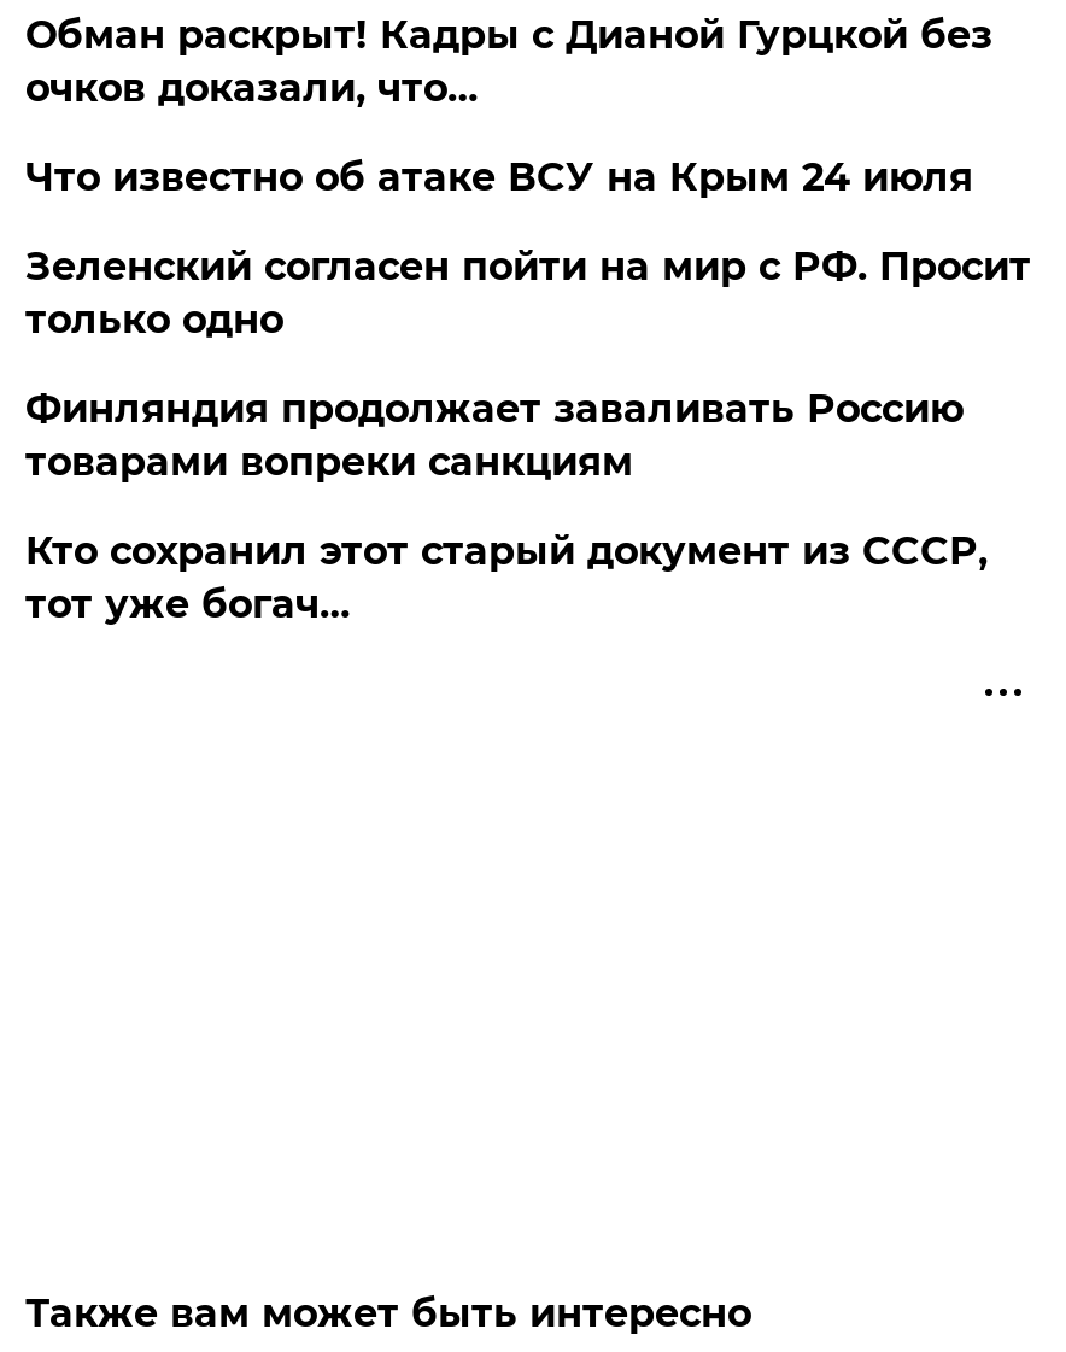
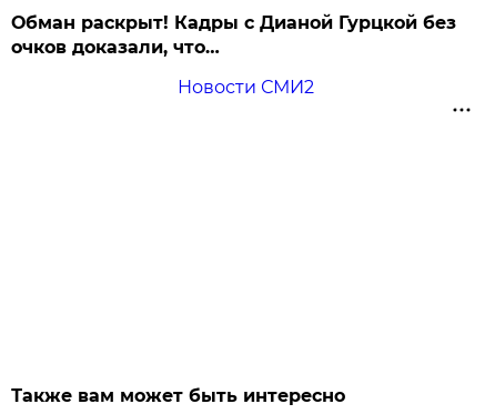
- Что известно об атаке ВСУ на Крым 24 июля
- Зеленский согласен пойти на мир с РФ. Просит
- только одно
- Финляндия продолжает заваливать Россию
- товарами вопреки санкциям
- Кто сохранил этот старый документ из СССР,
- тот уже богач…
+ Новости СМИ2
